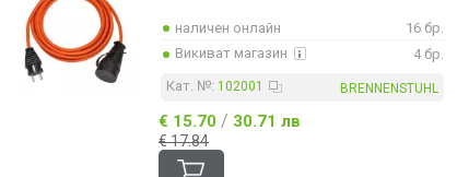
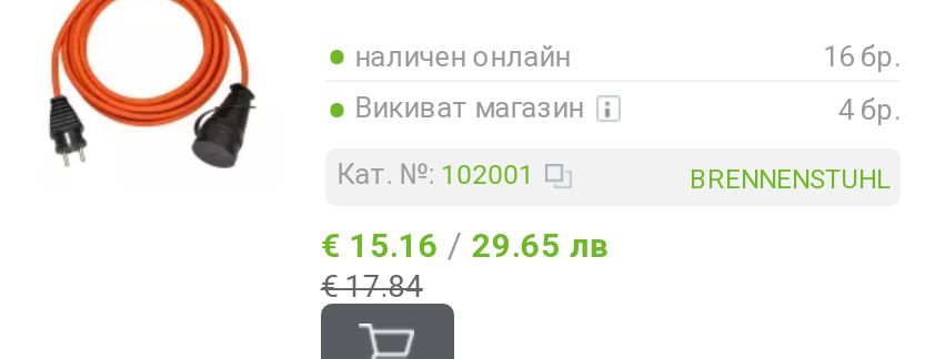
- € 15.70 / 30.71 лв
+ € 15.16 / 29.65 лв
